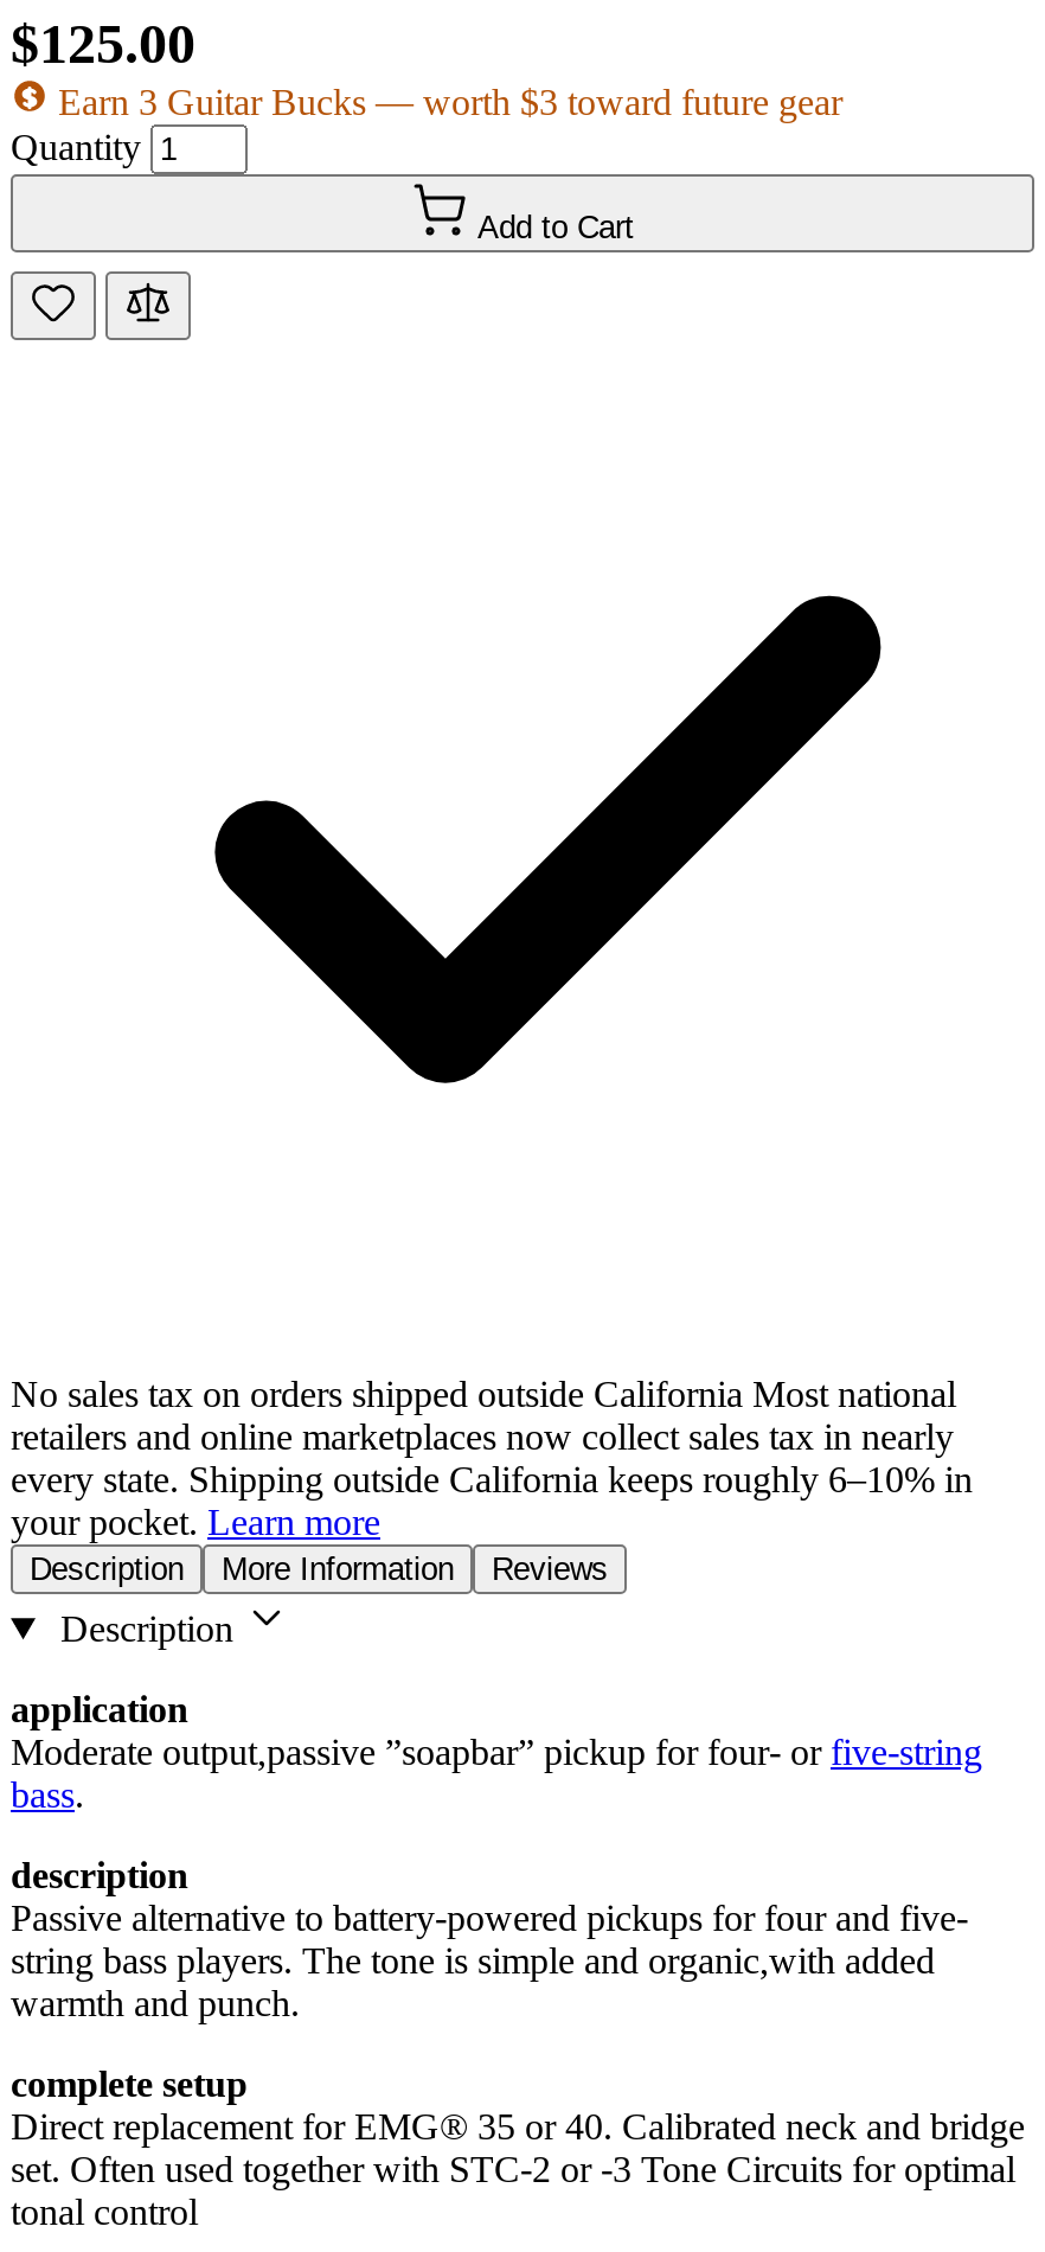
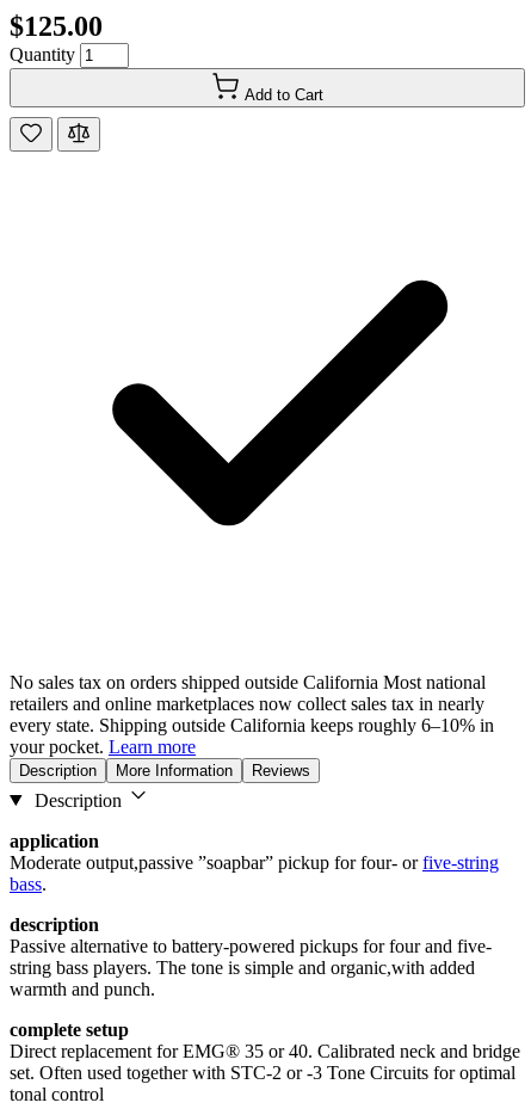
- Earn 3 Guitar Bucks — worth $3 toward future gear
